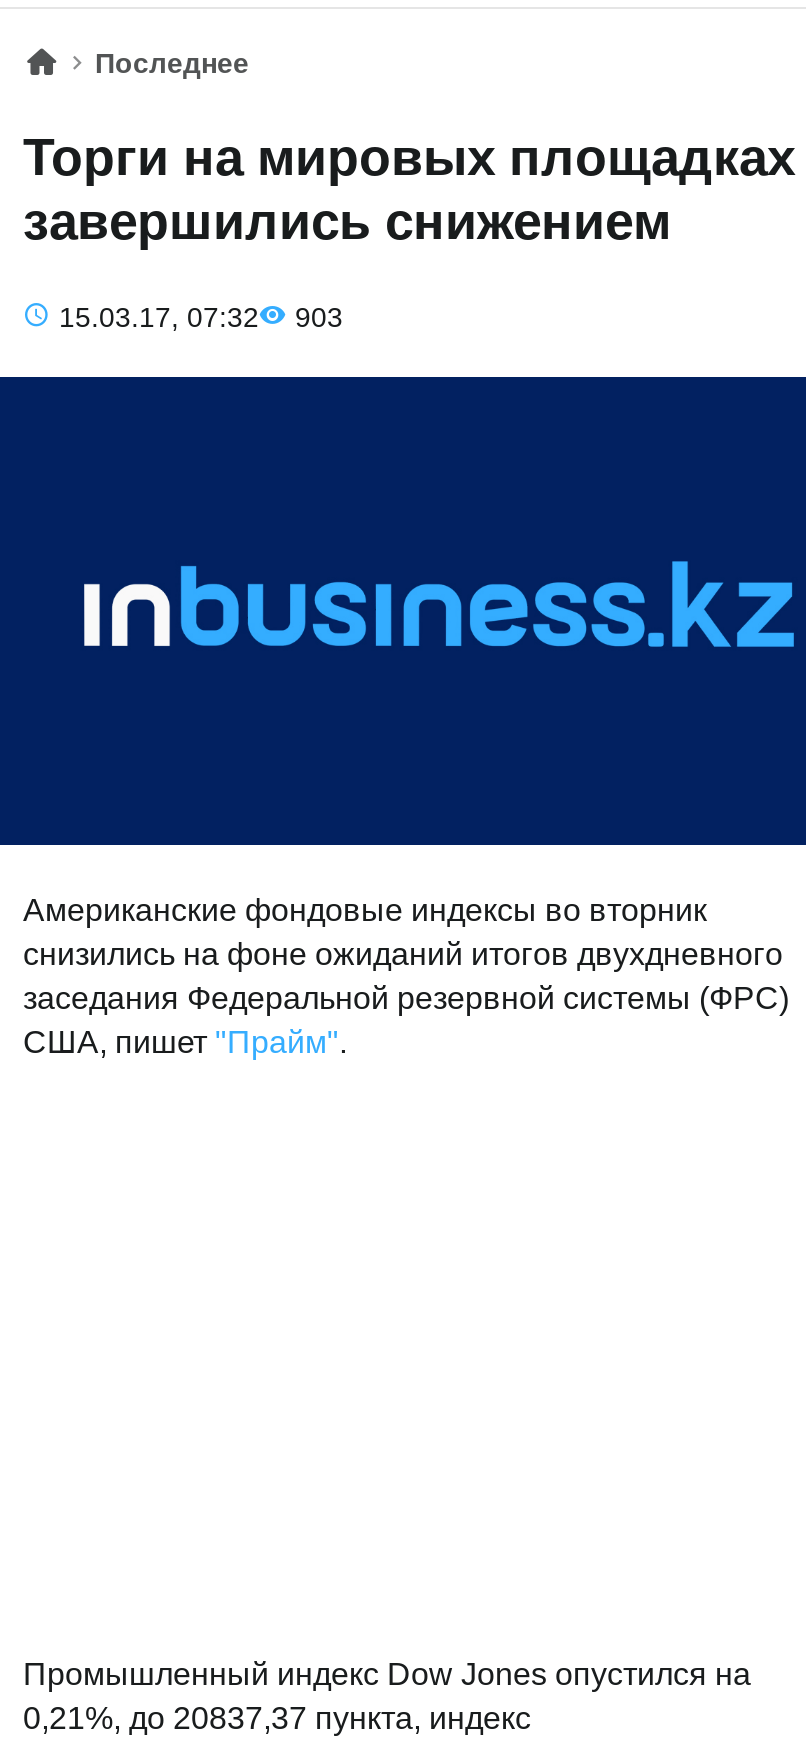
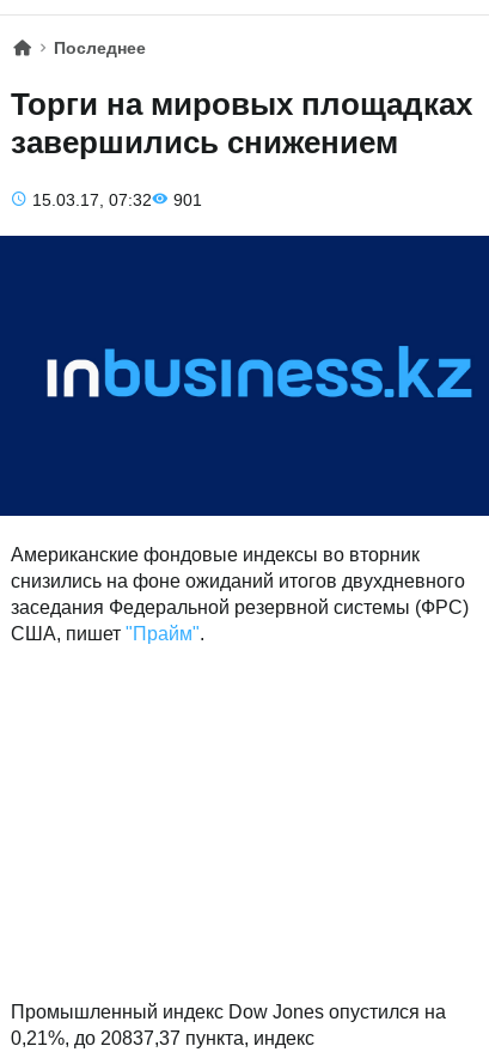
- 15.03.17, 07:32 903
+ 15.03.17, 07:32 901
